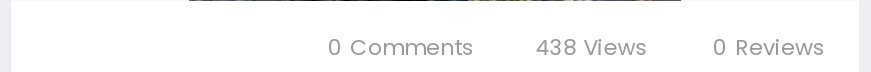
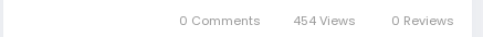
- 0 Comments 438 Views 0 Reviews
+ 0 Comments 454 Views 0 Reviews
